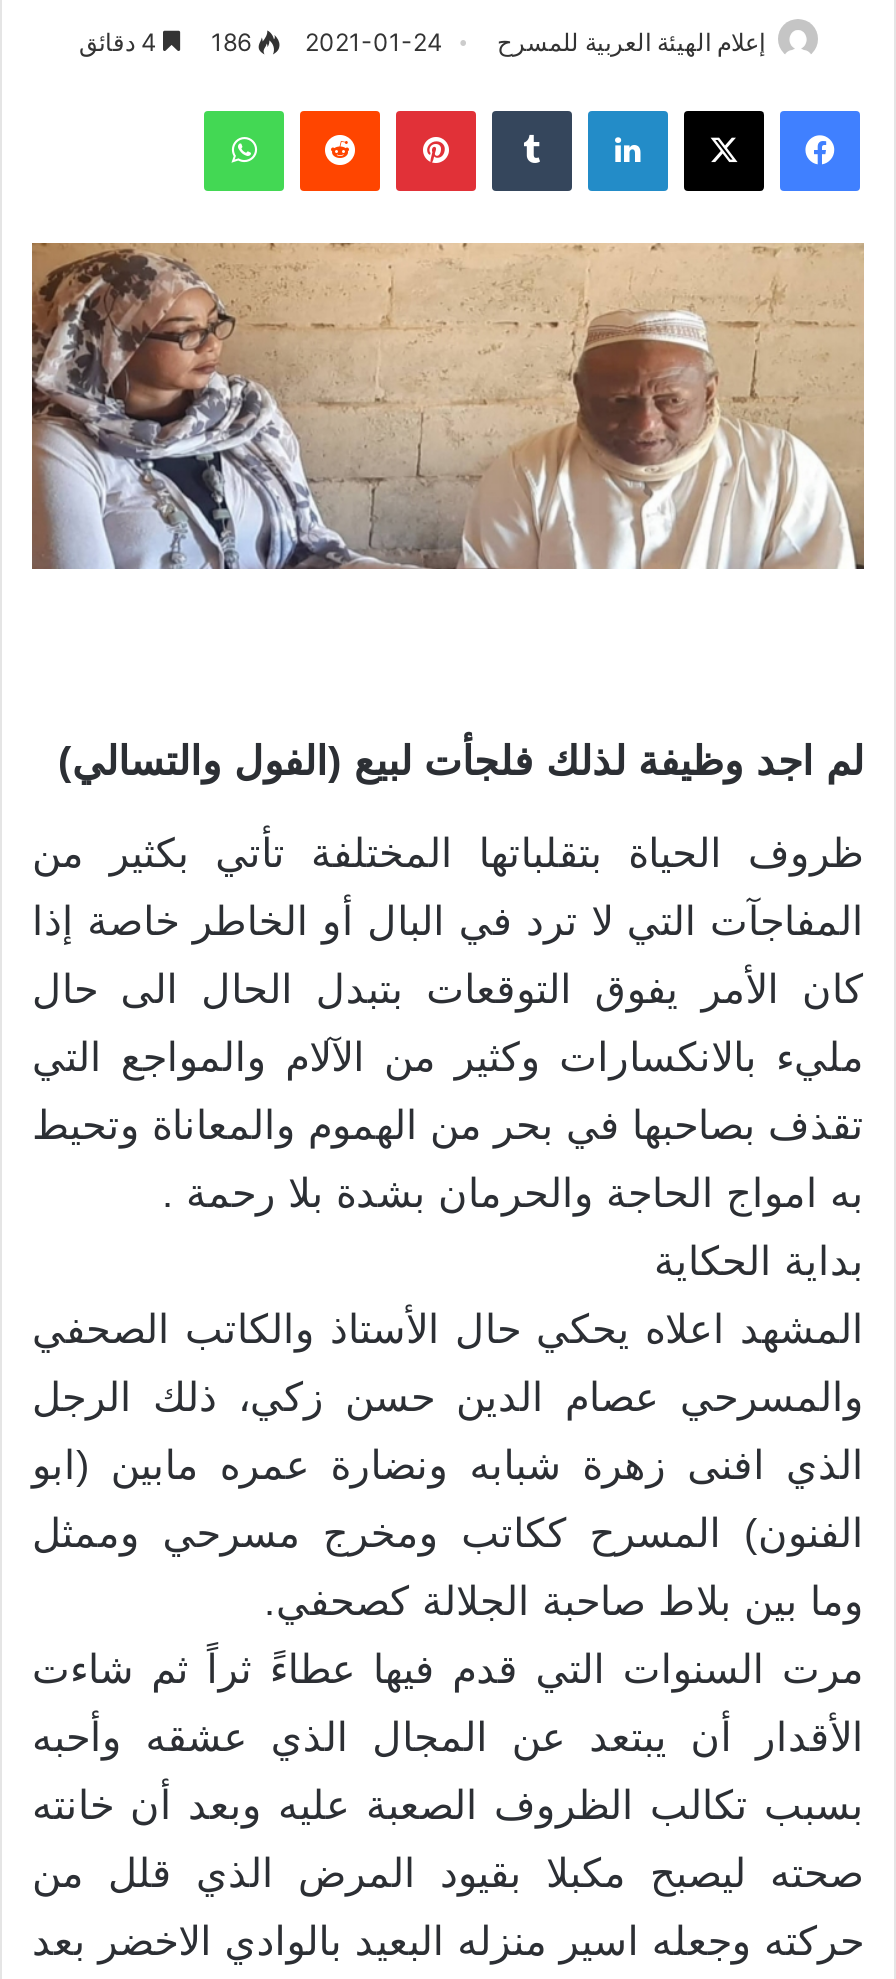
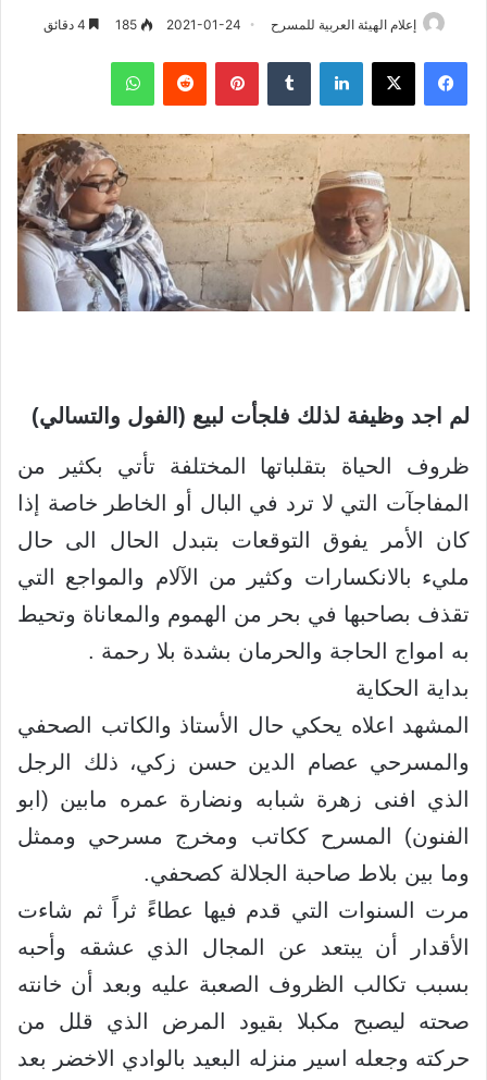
- 186
+ 185
